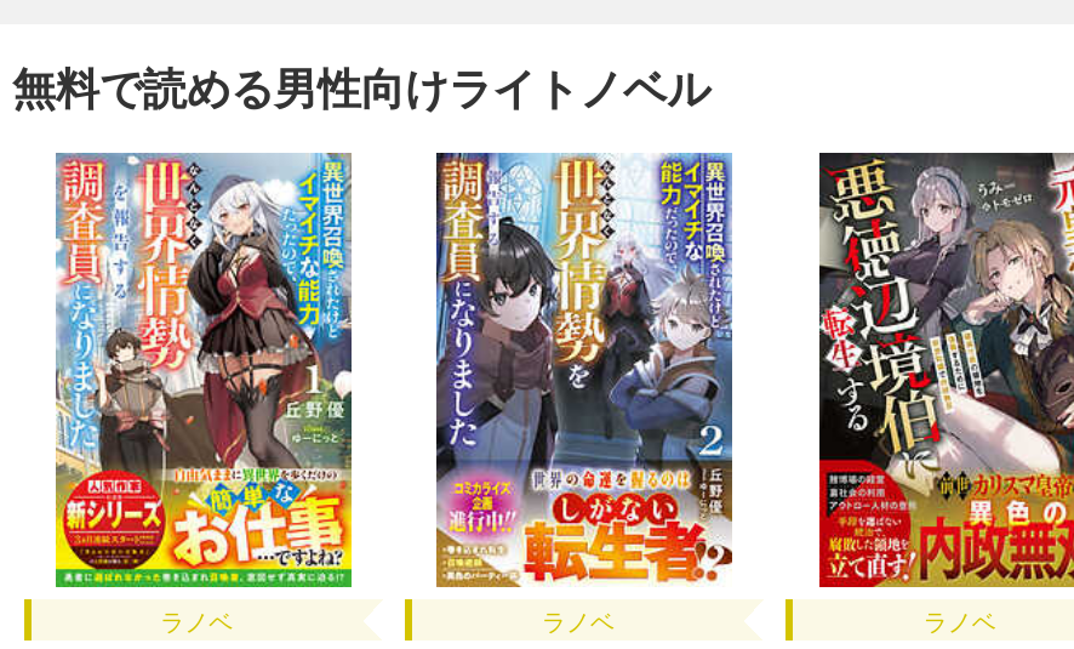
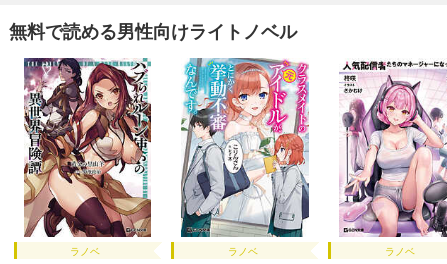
- [image]
+ [image]

- [image]
+ [image]

- [image]
+ [image]
